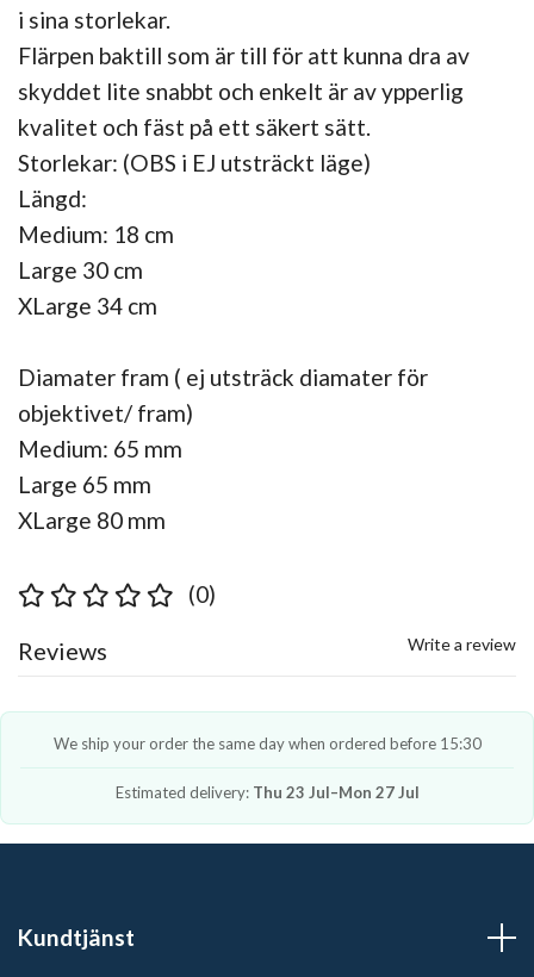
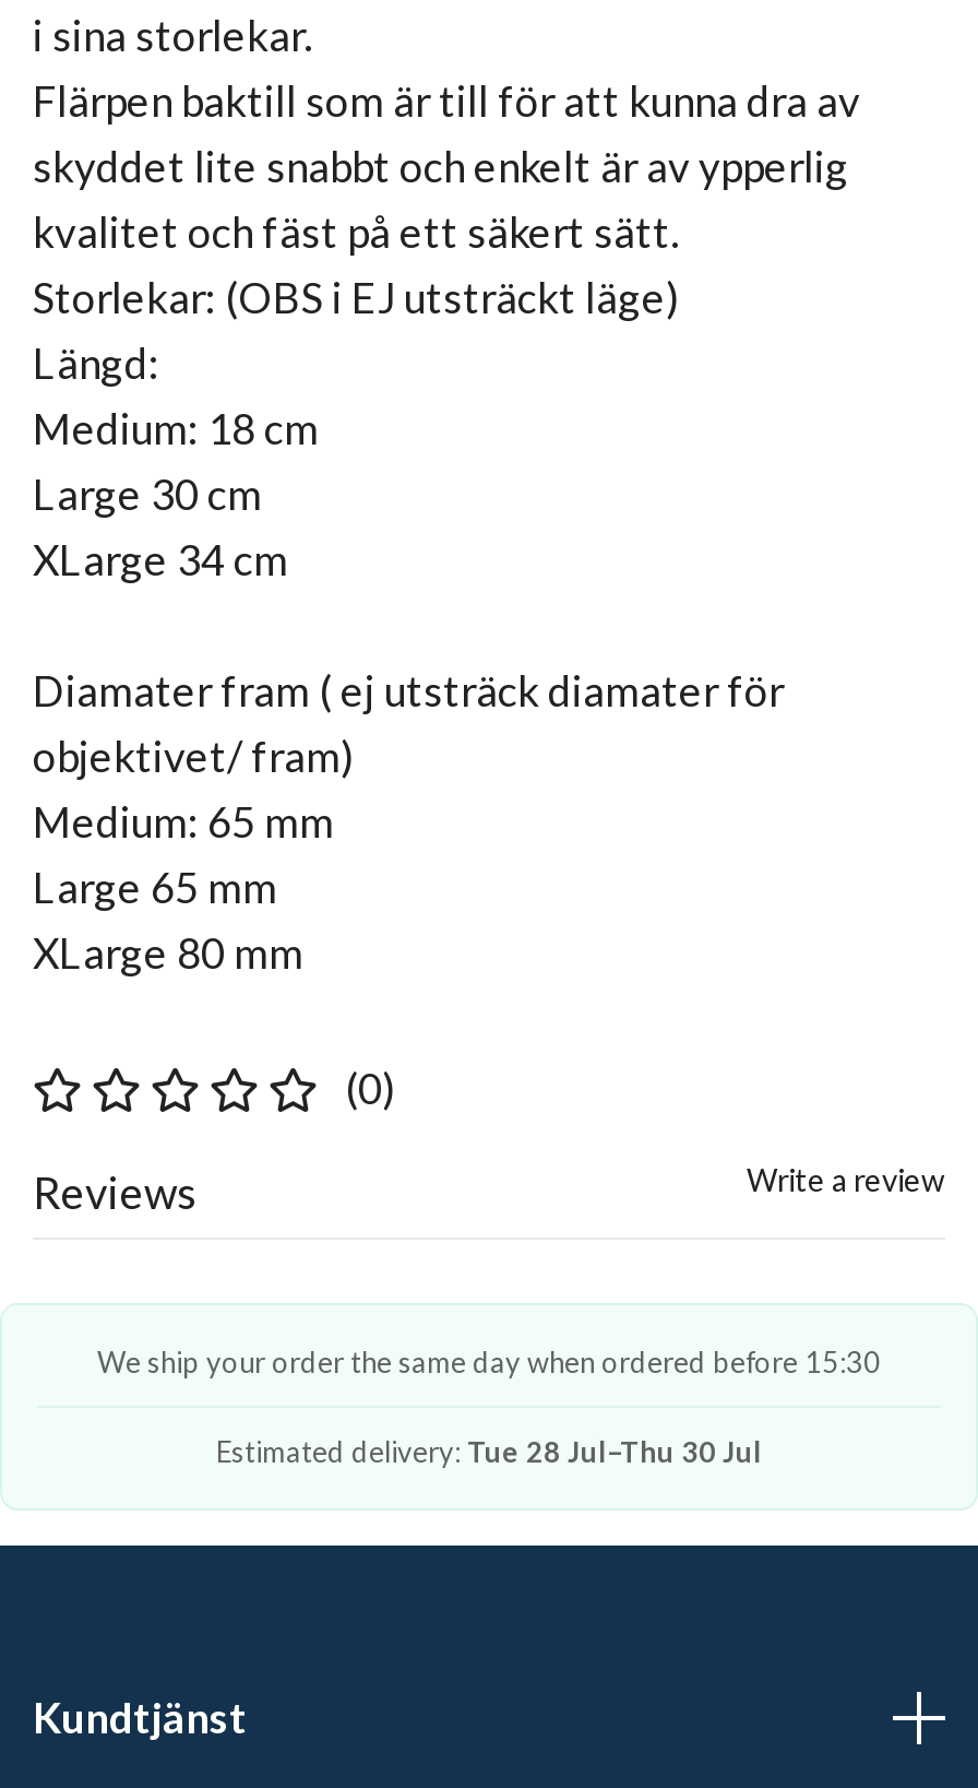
- Estimated delivery: Thu 23 Jul–Mon 27 Jul
+ Estimated delivery: Tue 28 Jul–Thu 30 Jul
